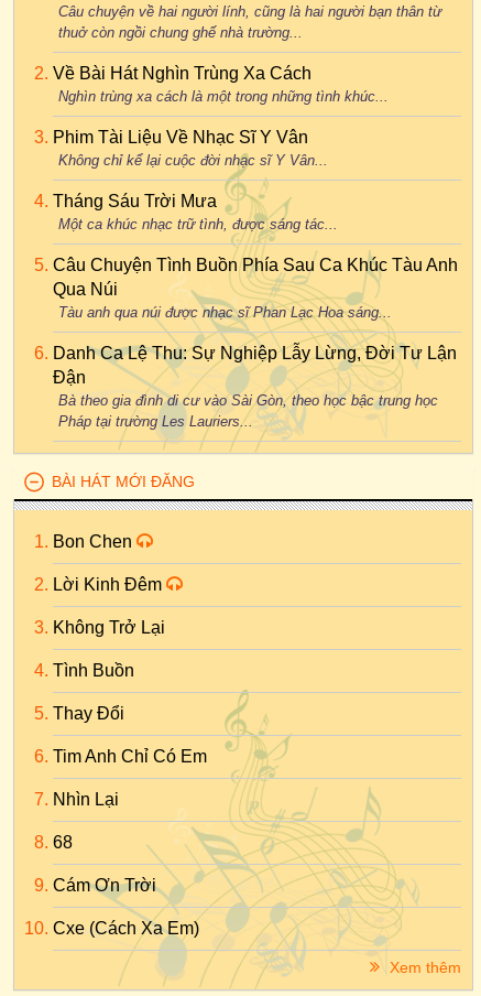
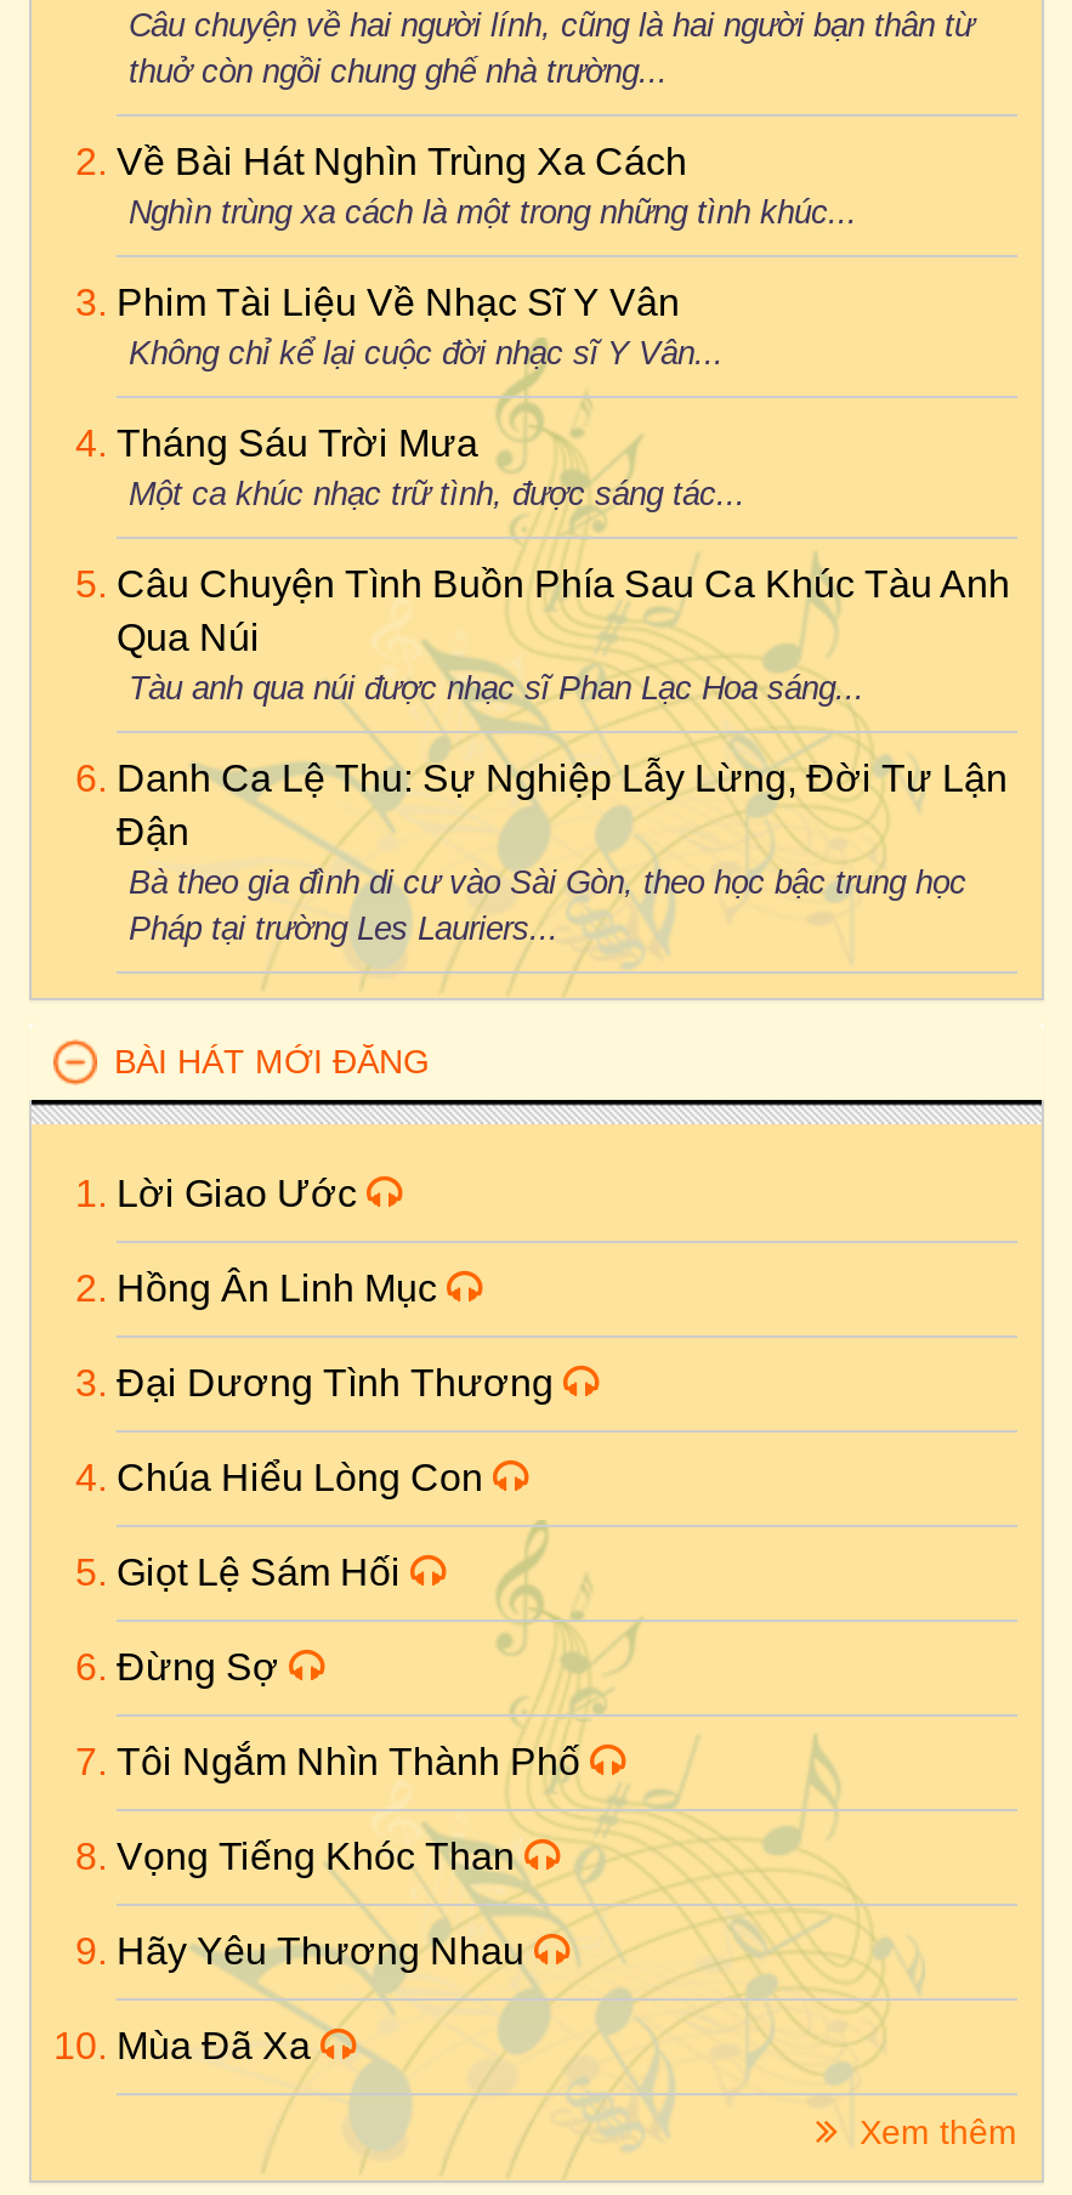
- Bon Chen
+ Lời Giao Ước

- Lời Kinh Đêm
+ Hồng Ân Linh Mục

- Không Trở Lại
+ Đại Dương Tình Thương

- Tình Buồn
+ Chúa Hiểu Lòng Con

- Thay Đổi
+ Giọt Lệ Sám Hối

- Tim Anh Chỉ Có Em
+ Đừng Sợ

- Nhìn Lại
+ Tôi Ngắm Nhìn Thành Phố

- 68
+ Vọng Tiếng Khóc Than

- Cám Ơn Trời
+ Hãy Yêu Thương Nhau

- Cxe (Cách Xa Em)
+ Mùa Đã Xa
